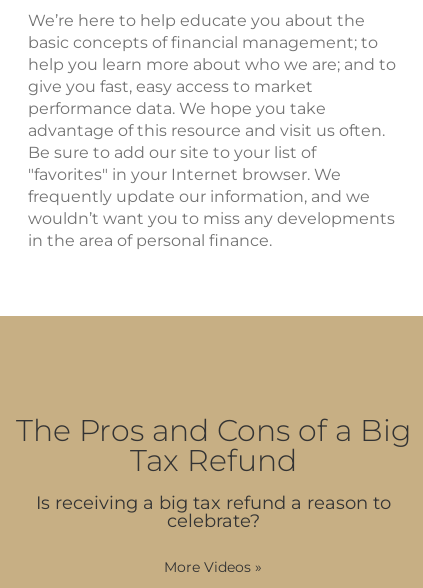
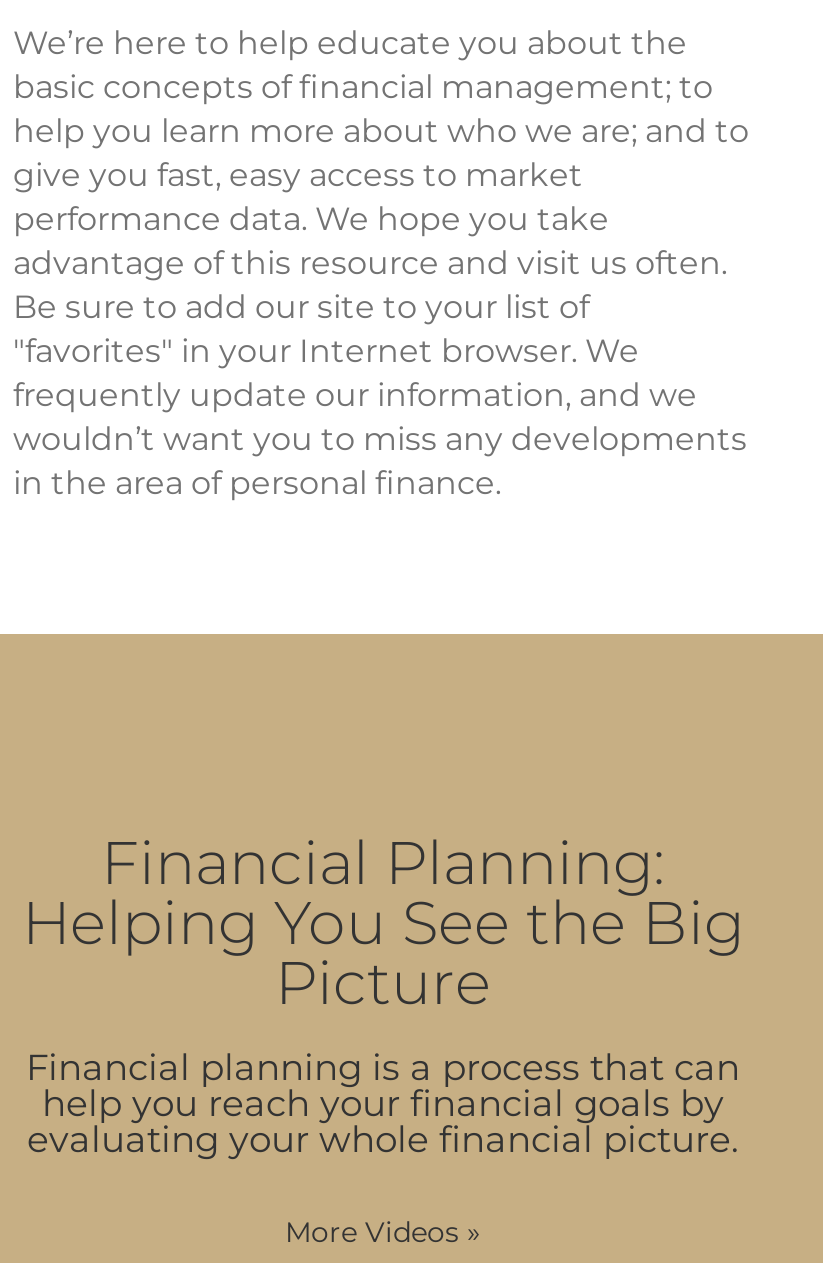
- The Pros and Cons of a Big
- Tax Refund
- Is receiving a big tax refund a reason to
- celebrate?
+ Financial Planning:
+ Helping You See the Big
+ Picture
+ Financial planning is a process that can
+ help you reach your financial goals by
+ evaluating your whole financial picture.
